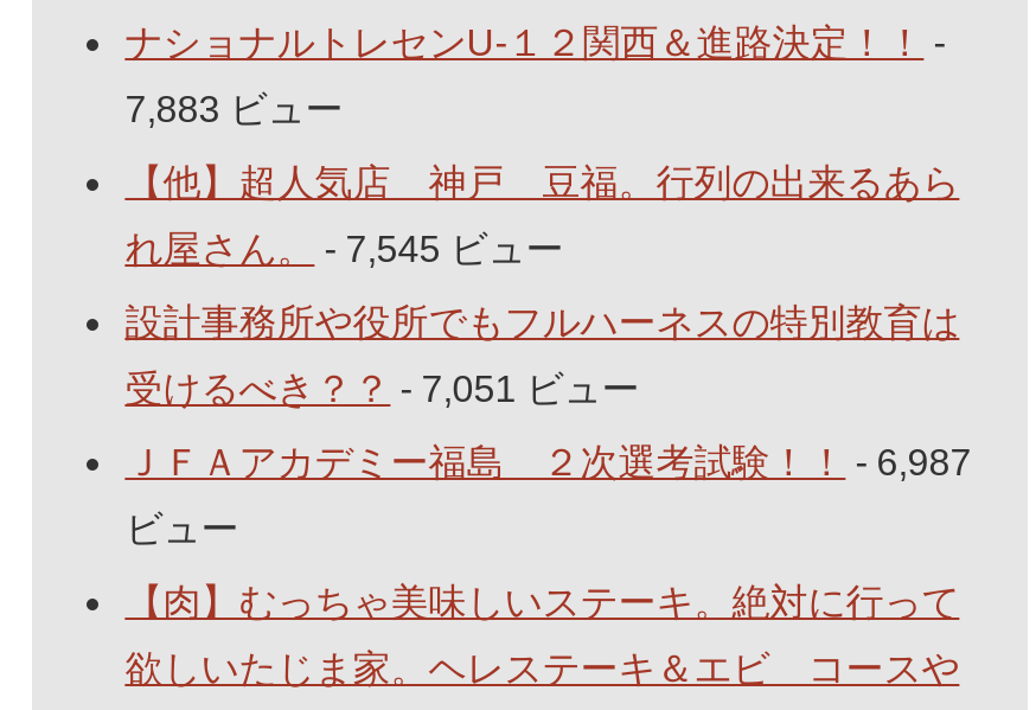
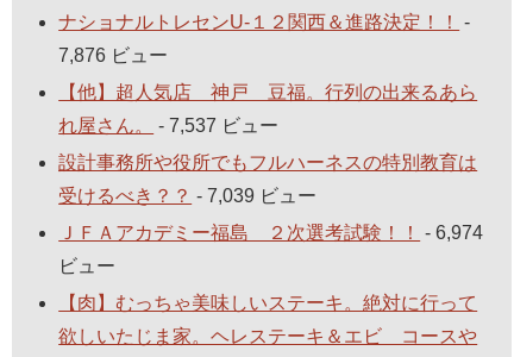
- 7,883 ビュー
+ 7,876 ビュー

- れ屋さん。- 7,545 ビュー
+ れ屋さん。- 7,537 ビュー

- 受けるべき？？- 7,051 ビュー
+ 受けるべき？？- 7,039 ビュー

- ＪＦＡアカデミー福島 ２次選考試験！！- 6,987
+ ＪＦＡアカデミー福島 ２次選考試験！！- 6,974
